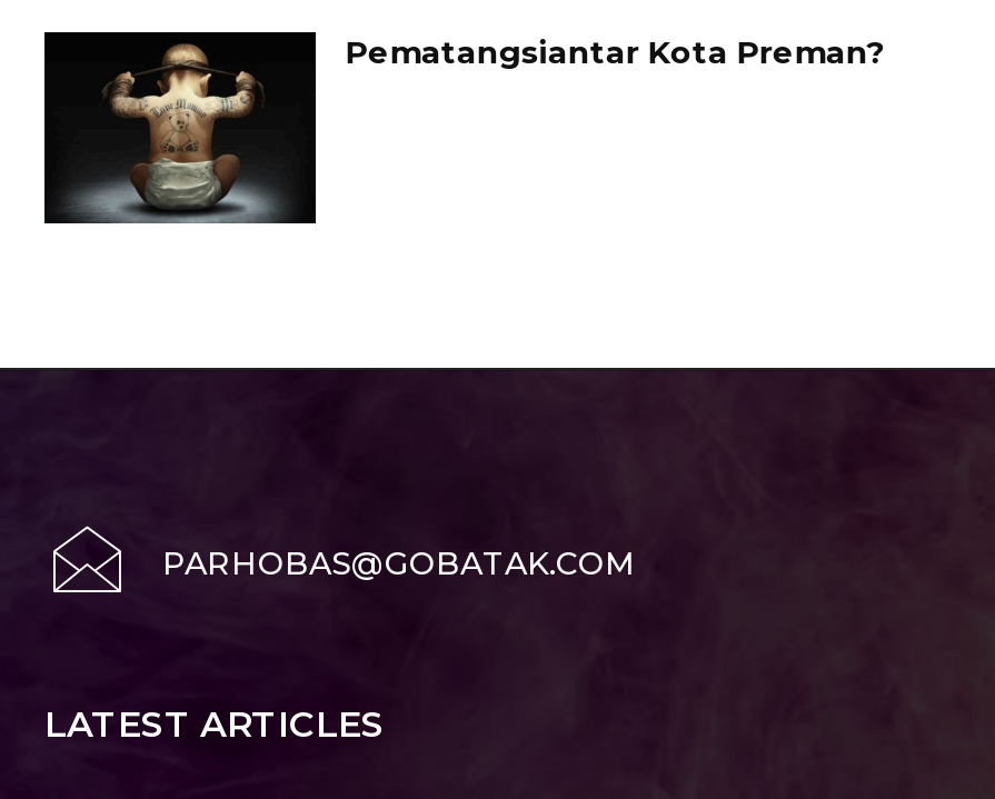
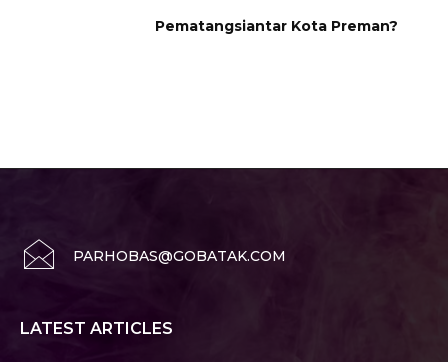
- [image]
